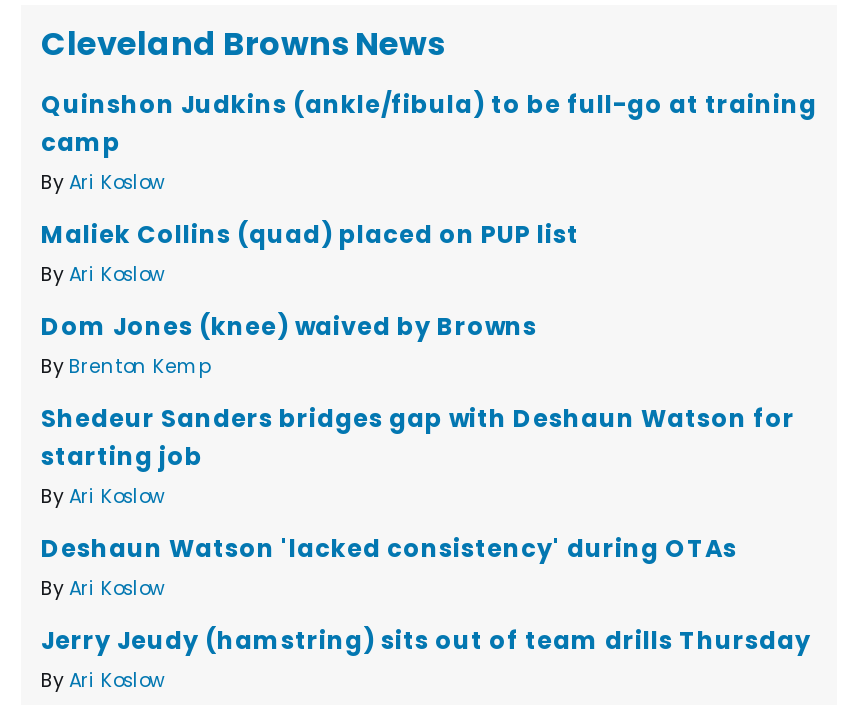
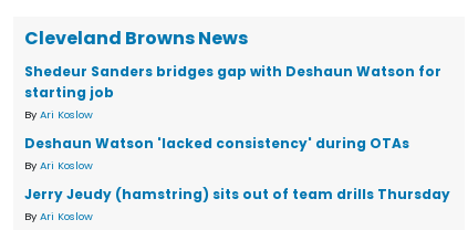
- Quinshon Judkins (ankle/fibula) to be full-go at training
- camp
- By Ari Koslow
- Maliek Collins (quad) placed on PUP list
- By Ari Koslow
- Dom Jones (knee) waived by Browns
- By Brenton Kemp
